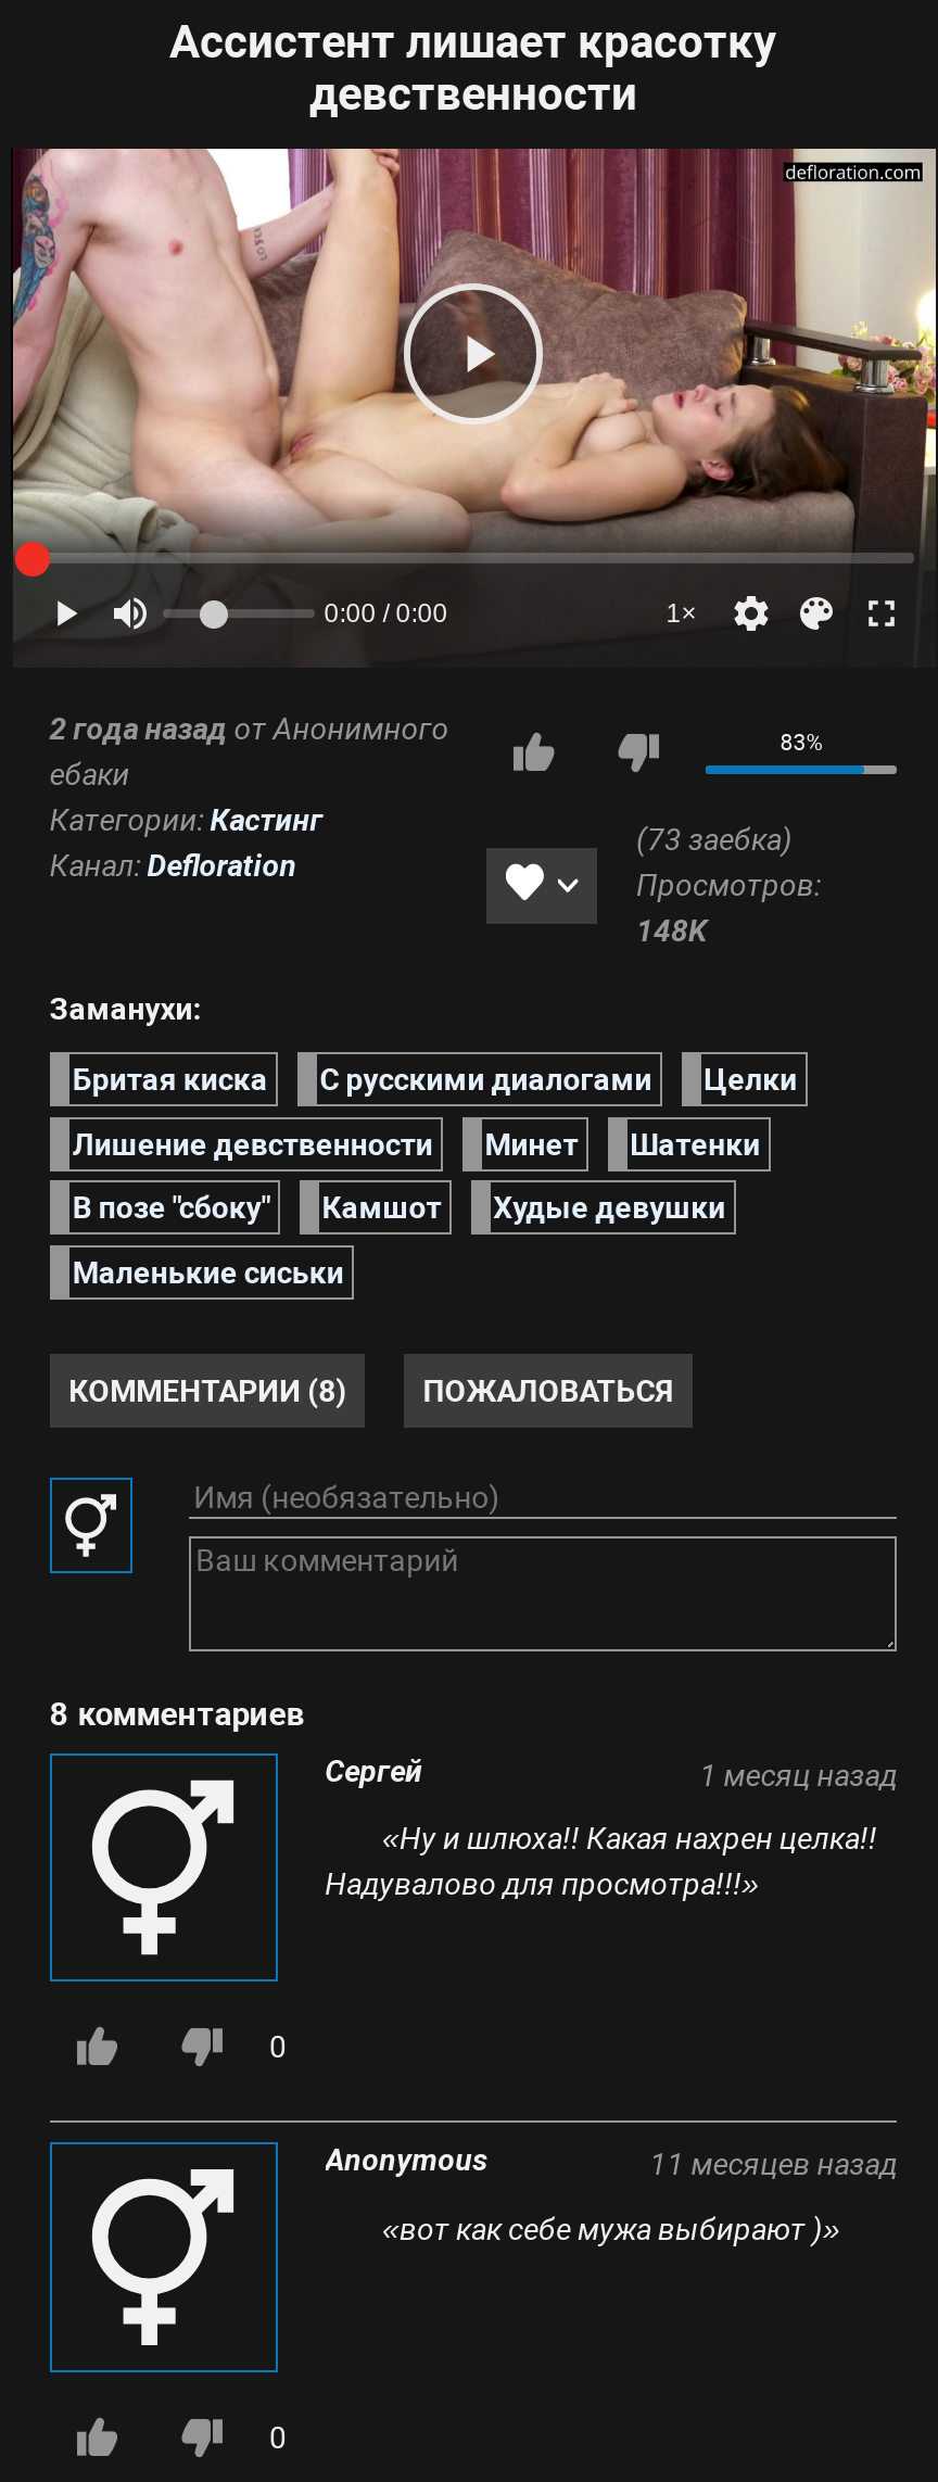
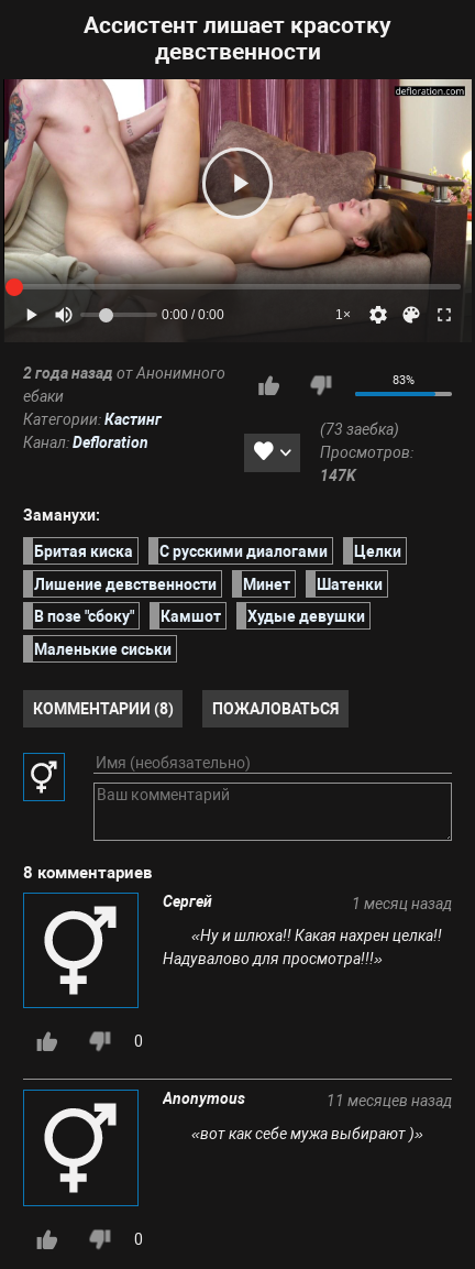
- 148K
+ 147K
